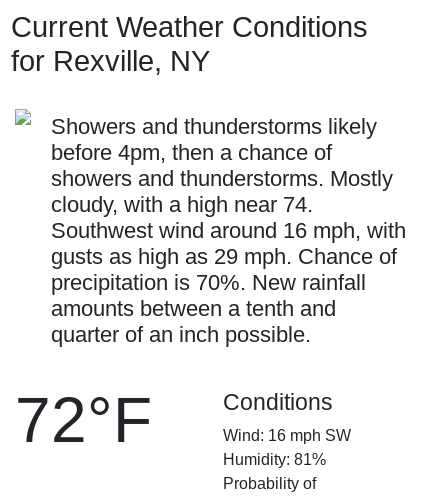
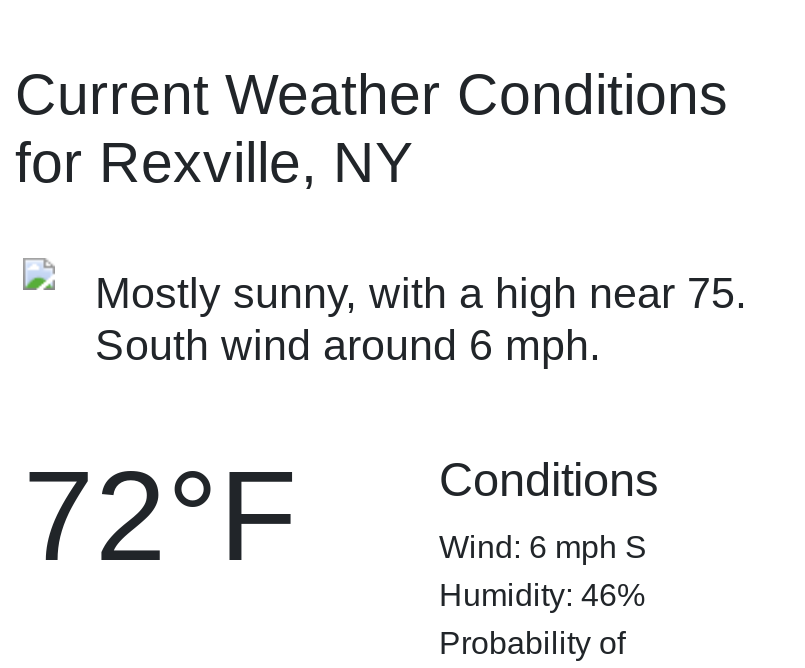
- Showers and thunderstorms likely
- before 4pm, then a chance of
- showers and thunderstorms. Mostly
- cloudy, with a high near 74.
- Southwest wind around 16 mph, with
- gusts as high as 29 mph. Chance of
- precipitation is 70%. New rainfall
- amounts between a tenth and
- quarter of an inch possible.
+ Mostly sunny, with a high near 75.
+ South wind around 6 mph.

- Wind: 16 mph SW
+ Wind: 6 mph S

- Humidity: 81%
+ Humidity: 46%
